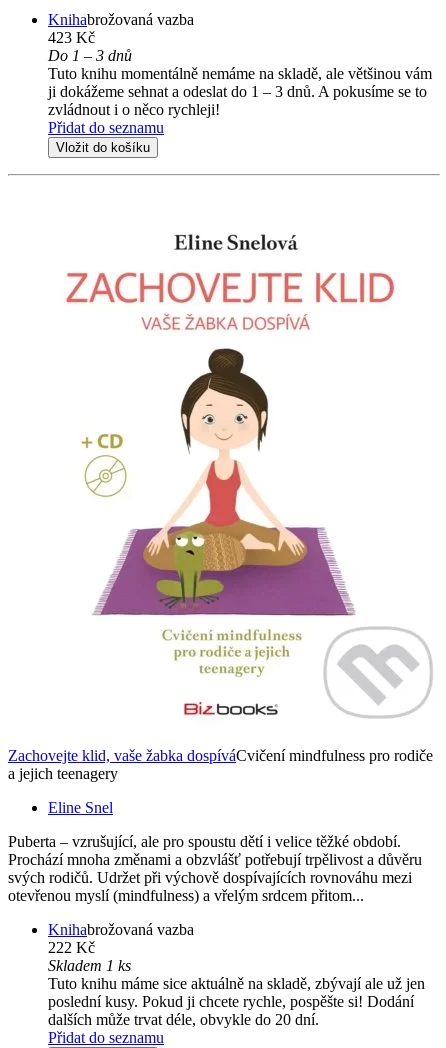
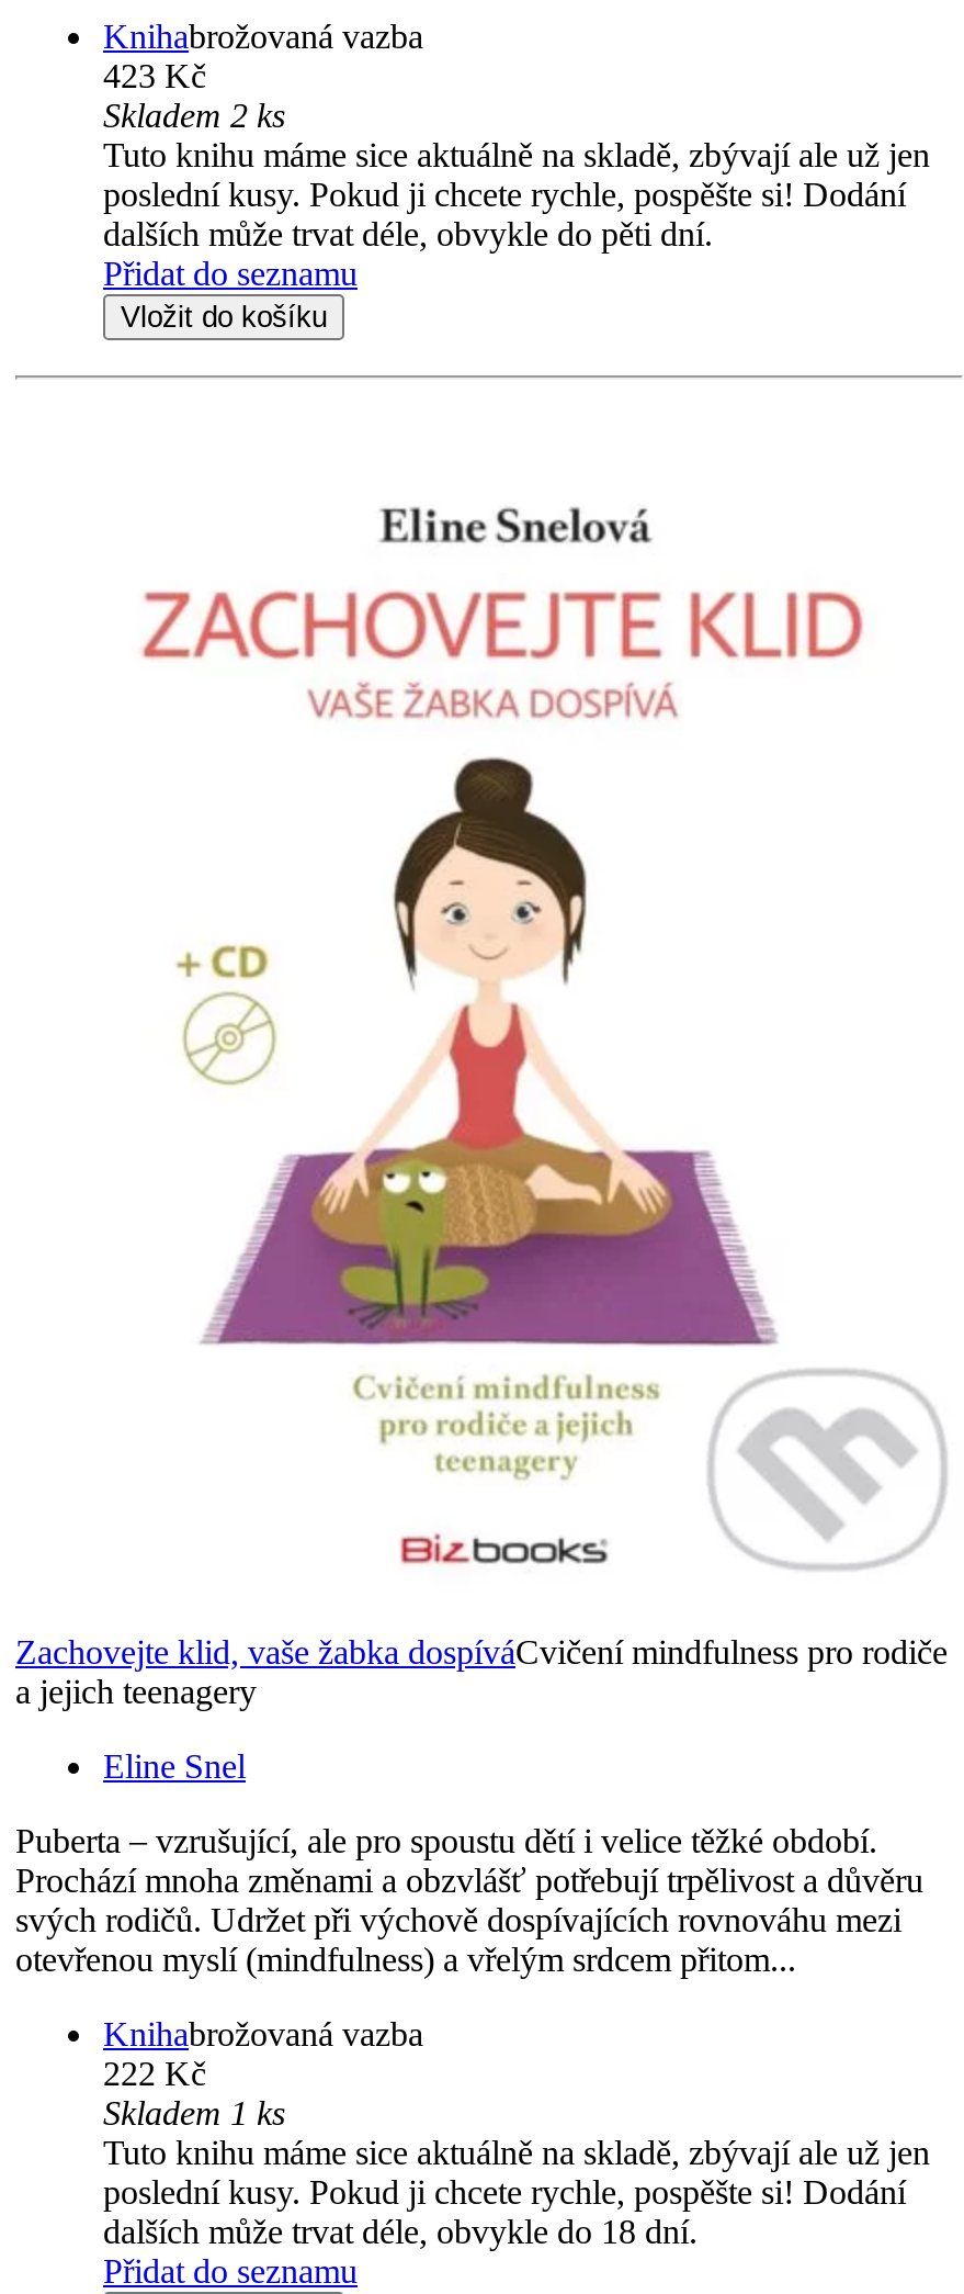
- Do 1 – 3 dnů
- Tuto knihu momentálně nemáme na skladě, ale většinou vám
- ji dokážeme sehnat a odeslat do 1 – 3 dnů. A pokusíme se to
- zvládnout i o něco rychleji!
+ Skladem 2 ks
+ Tuto knihu máme sice aktuálně na skladě, zbývají ale už jen
+ poslední kusy. Pokud ji chcete rychle, pospěšte si! Dodání
+ dalších může trvat déle, obvykle do pěti dní.

- dalších může trvat déle, obvykle do 20 dní.
+ dalších může trvat déle, obvykle do 18 dní.
